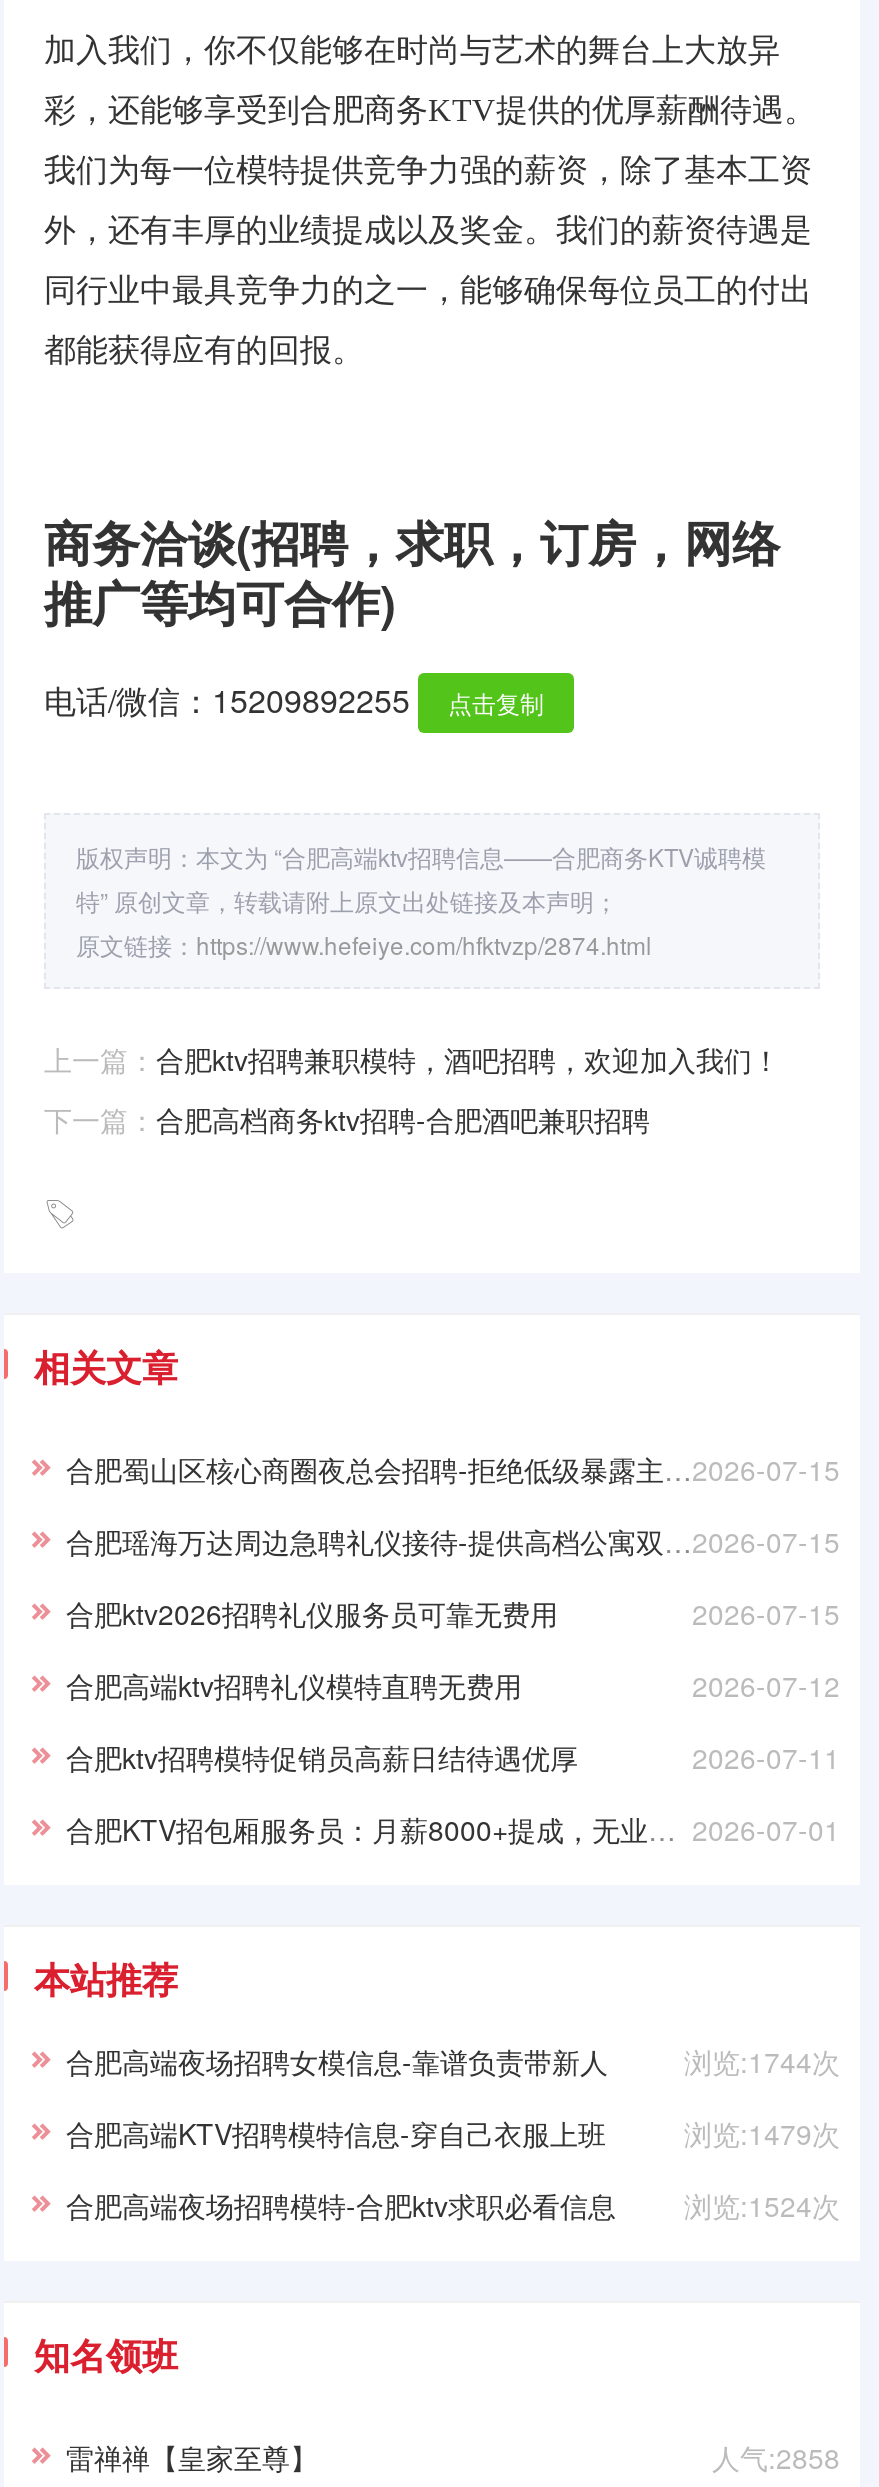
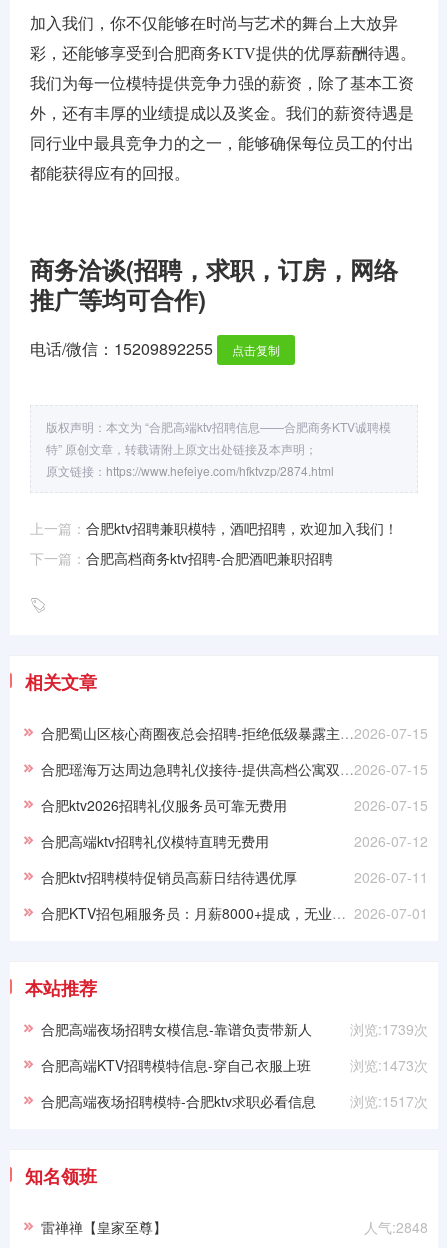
- 合肥高端夜场招聘女模信息-靠谱负责带新人 浏览:1744次
+ 合肥高端夜场招聘女模信息-靠谱负责带新人 浏览:1739次

- 合肥高端KTV招聘模特信息-穿自己衣服上班 浏览:1479次
+ 合肥高端KTV招聘模特信息-穿自己衣服上班 浏览:1473次

- 合肥高端夜场招聘模特-合肥ktv求职必看信息 浏览:1524次
+ 合肥高端夜场招聘模特-合肥ktv求职必看信息 浏览:1517次

- 人气:2858
+ 人气:2848
